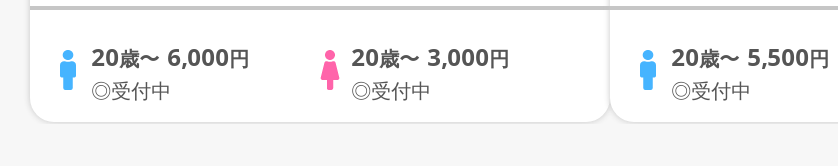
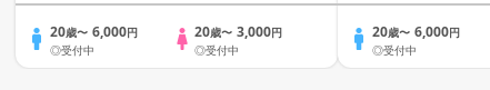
- 20歳〜 5,500円
+ 20歳〜 6,000円
